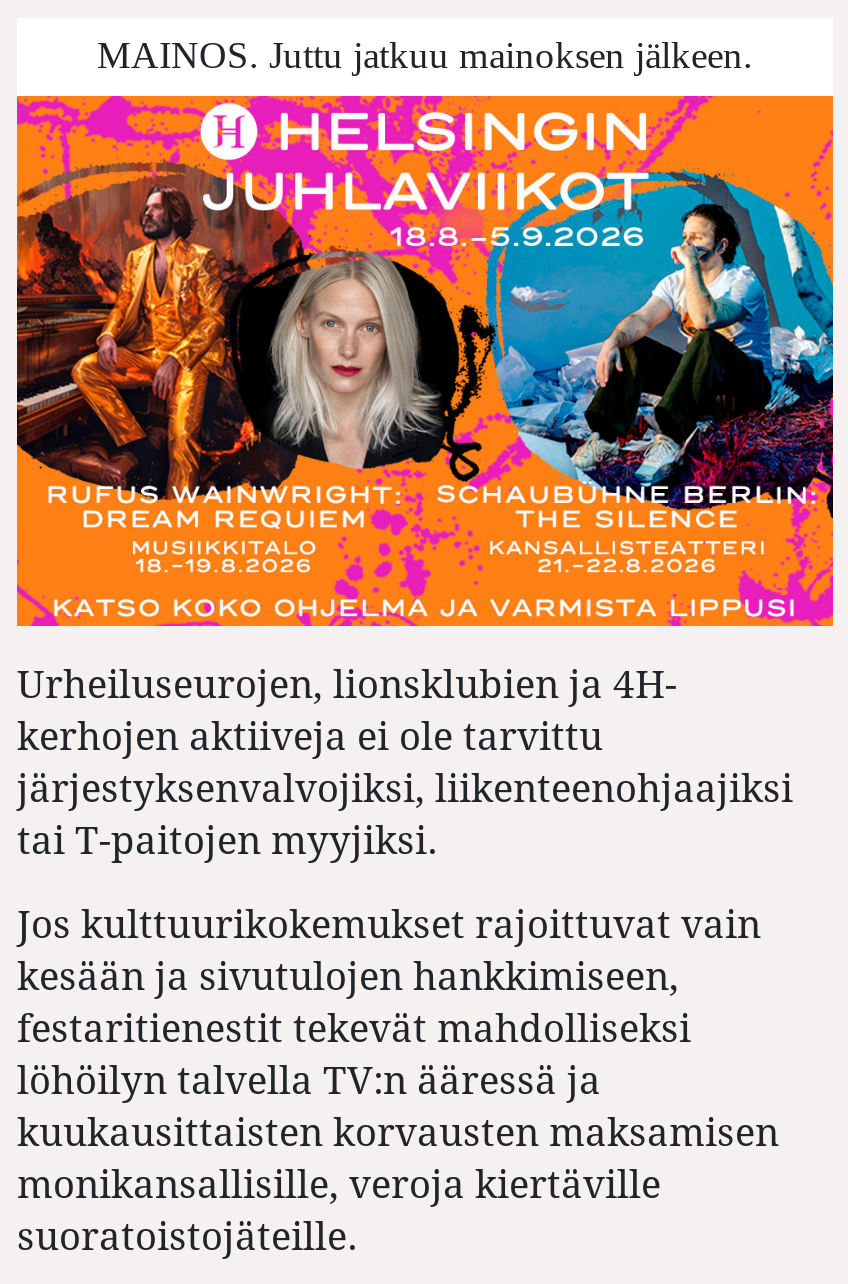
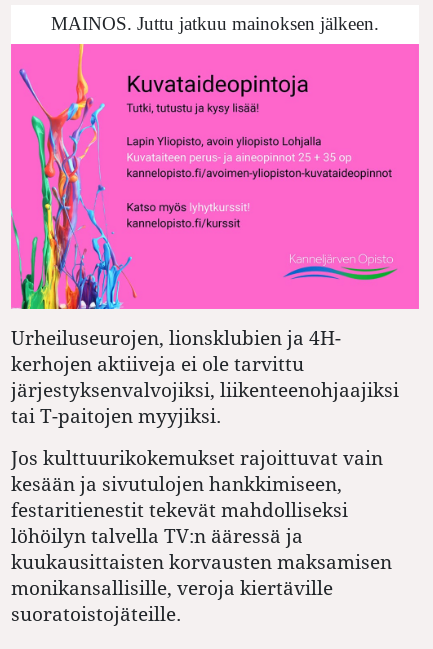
- [image]
+ [image]
